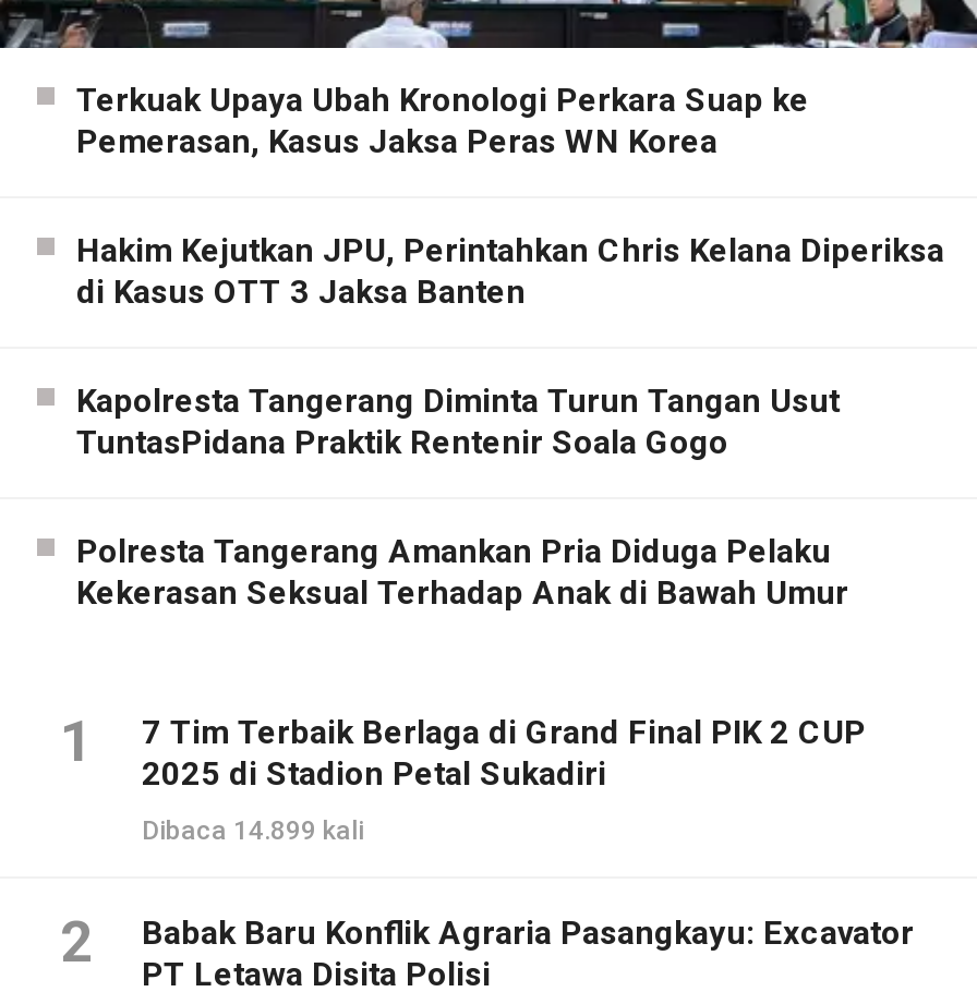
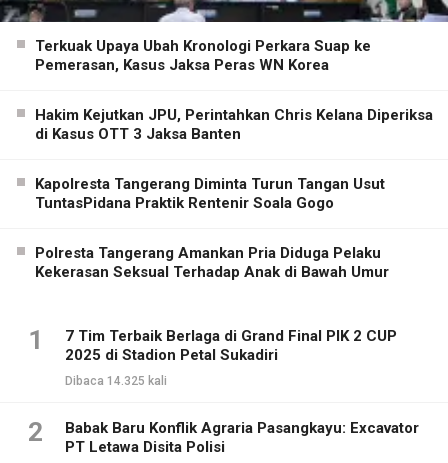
- Dibaca 14.899 kali
+ Dibaca 14.325 kali
